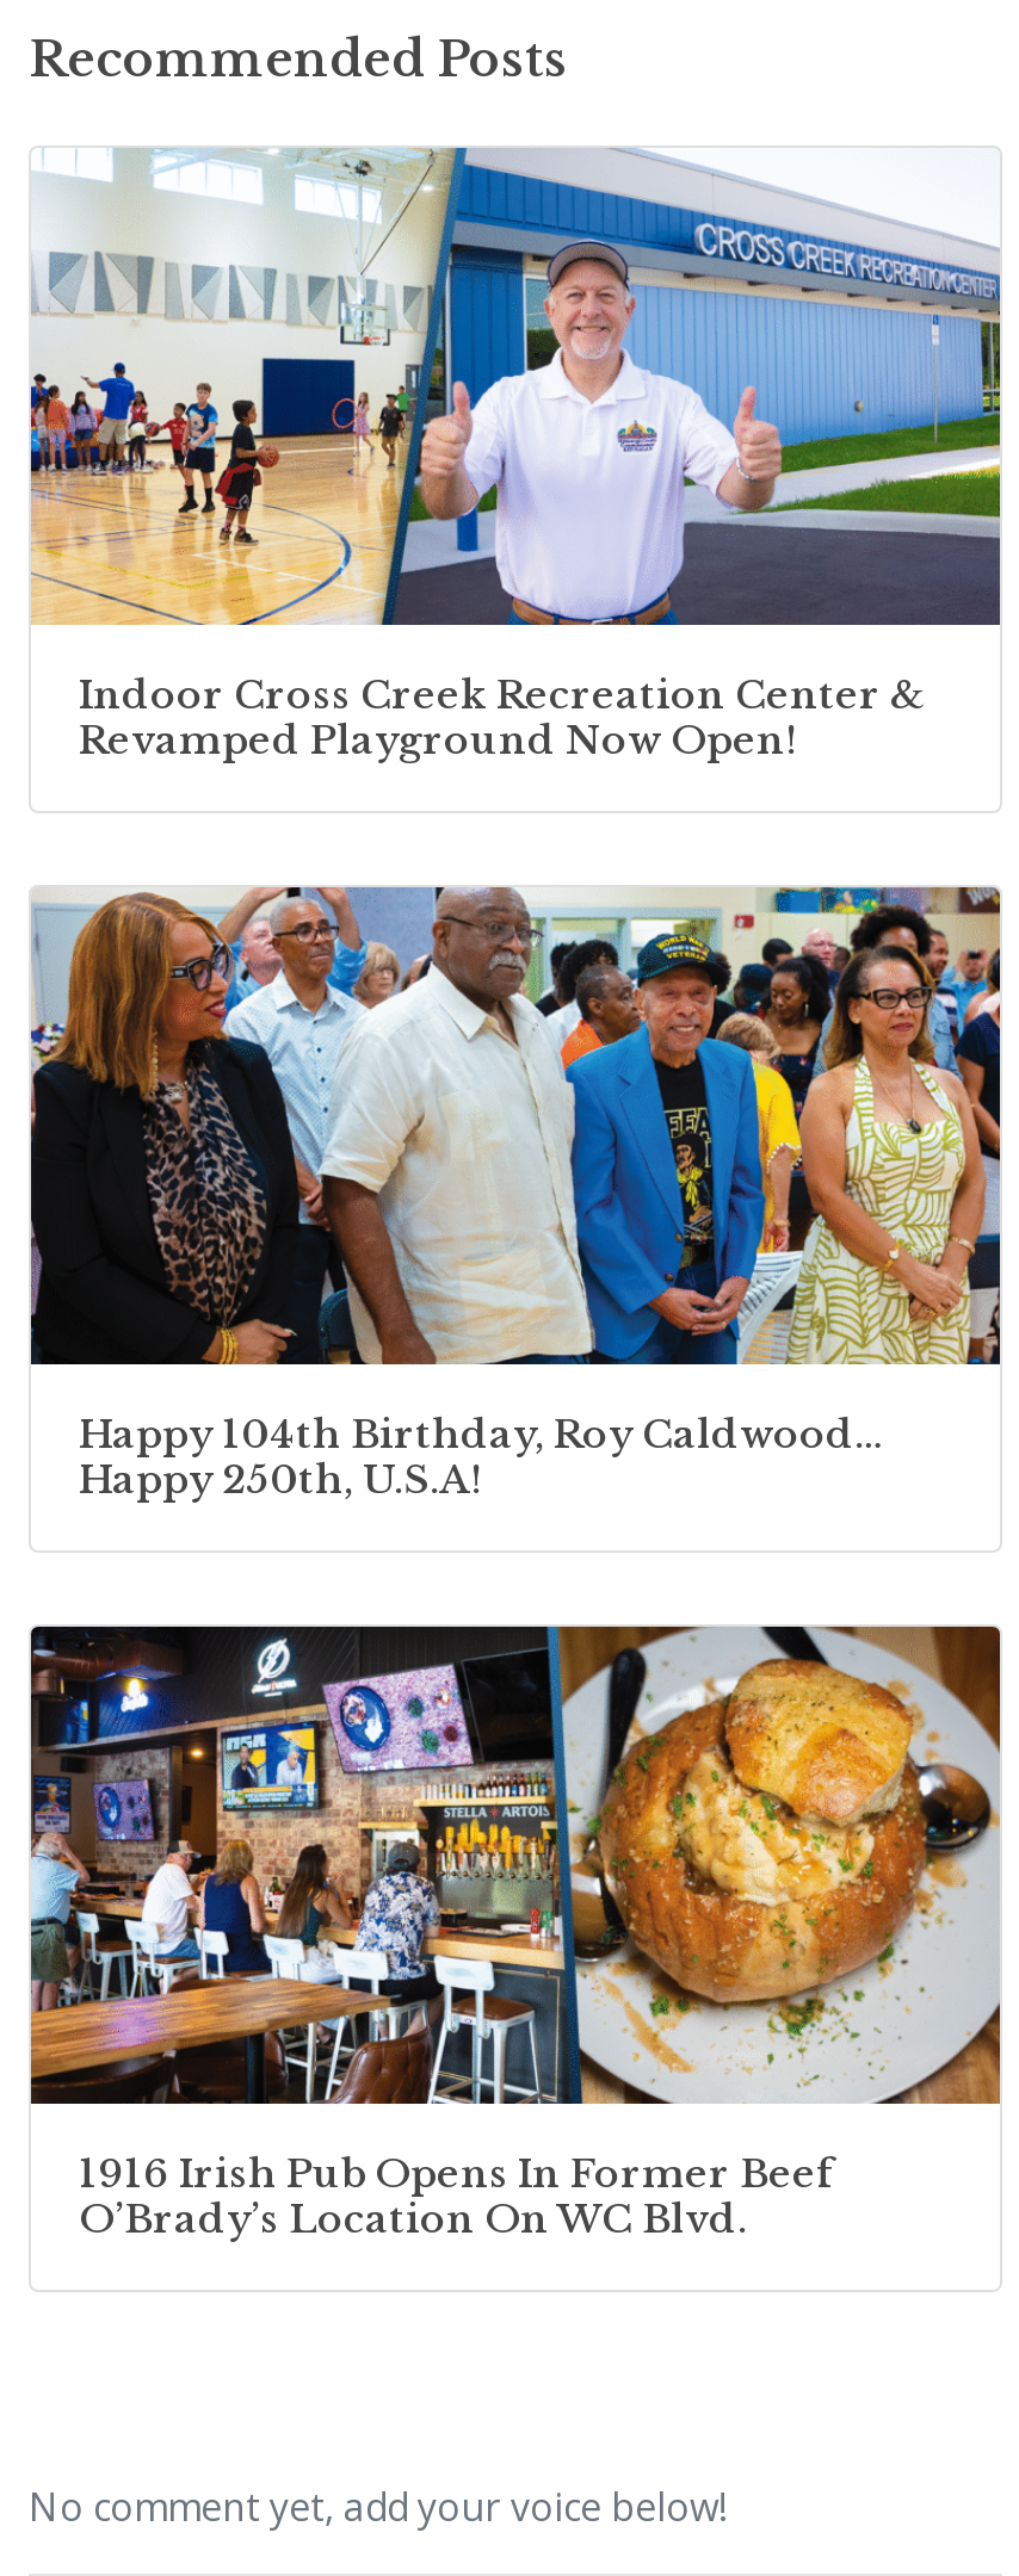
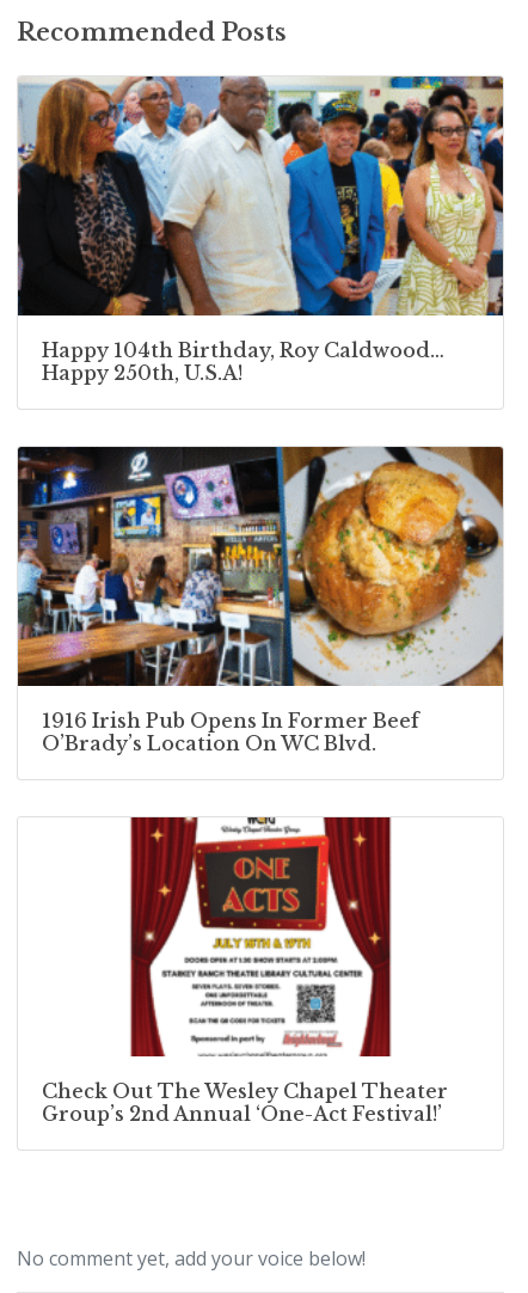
- [image]
- Indoor Cross Creek Recreation Center &
- Revamped Playground Now Open!

moved up: [image] | Happy 104th Birthday, Roy Caldwood… | Happy 250th, U.S.A! | 1916 Irish Pub Opens In Former Beef | O’Brady’s Location On WC Blvd.

+ [image]
+ Check Out The Wesley Chapel Theater
+ Group’s 2nd Annual ‘One-Act Festival!’
